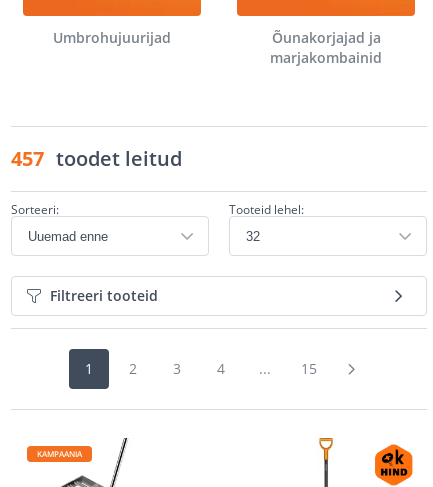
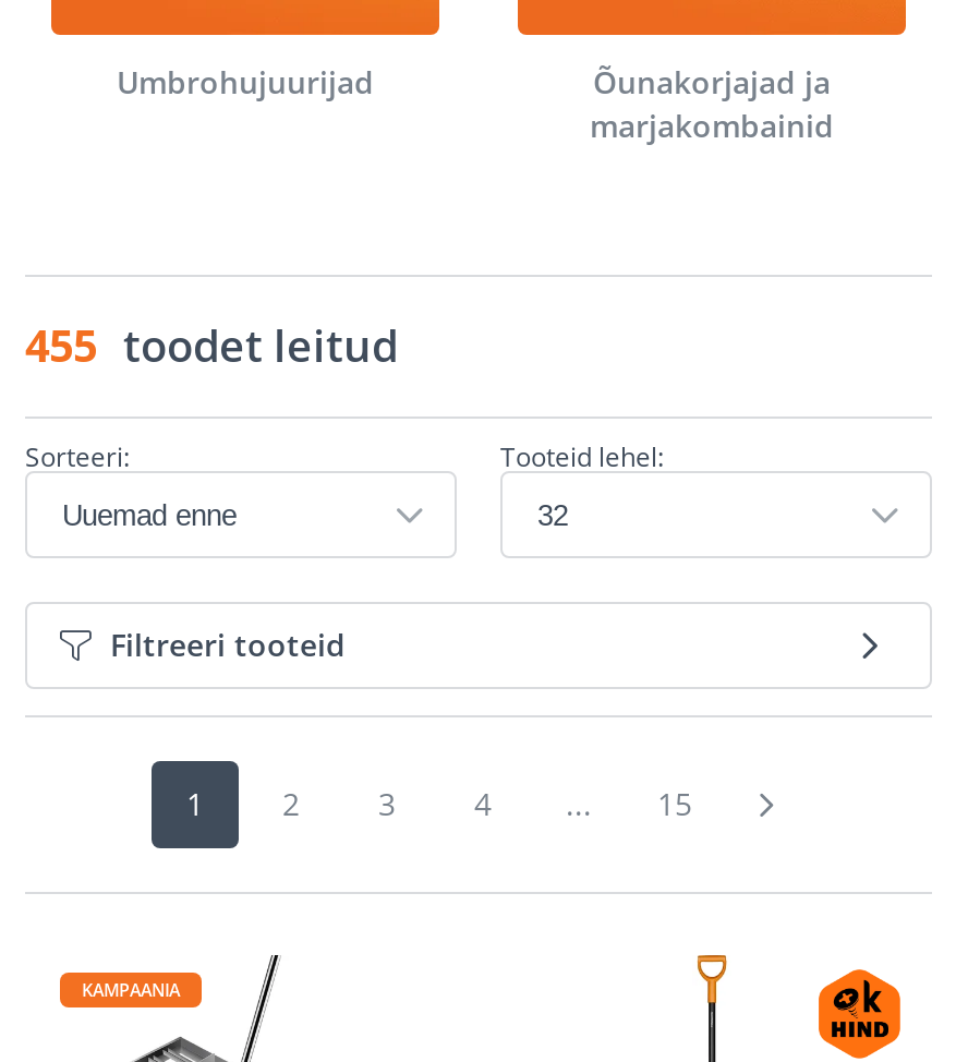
- 457 toodet leitud
+ 455 toodet leitud
